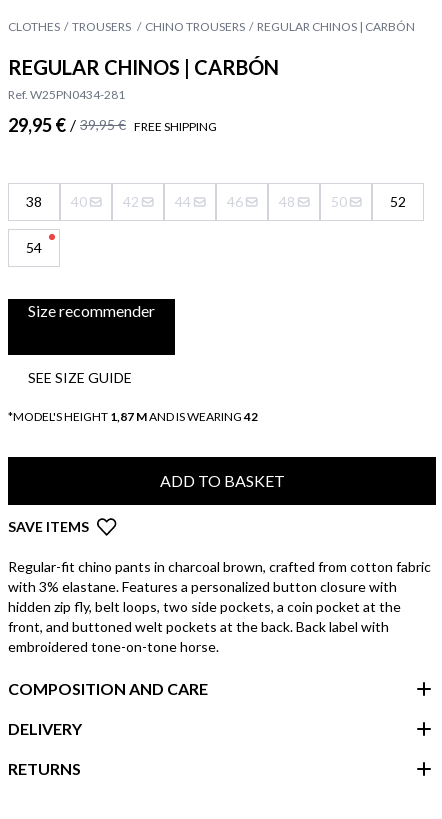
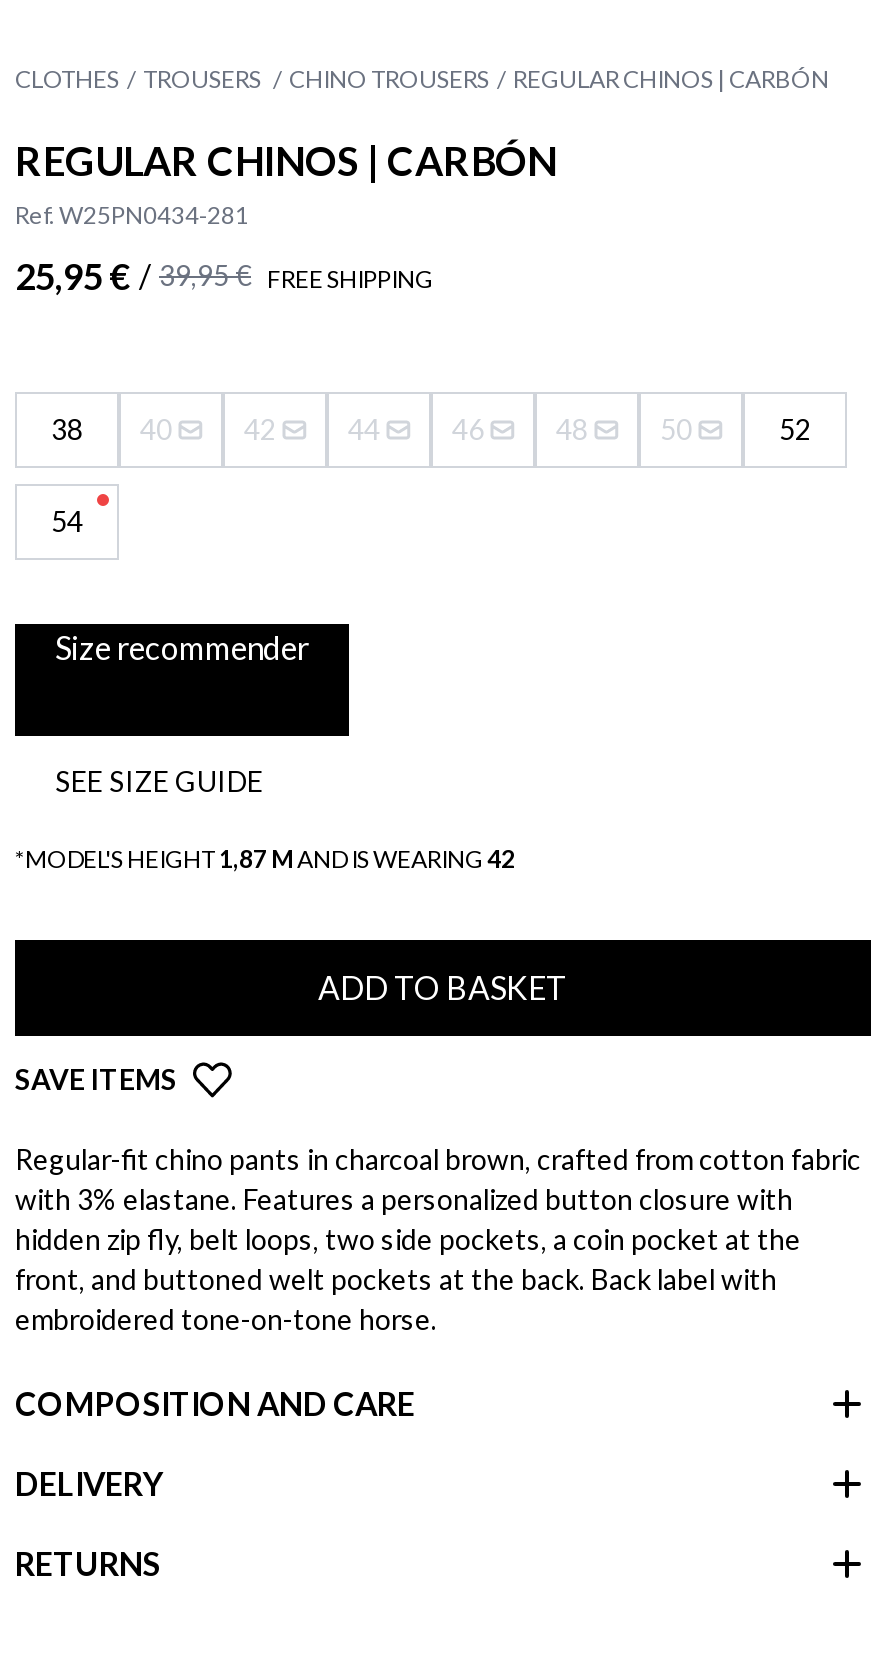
- 29,95 € / 39,95 € FREE SHIPPING
+ 25,95 € / 39,95 € FREE SHIPPING
